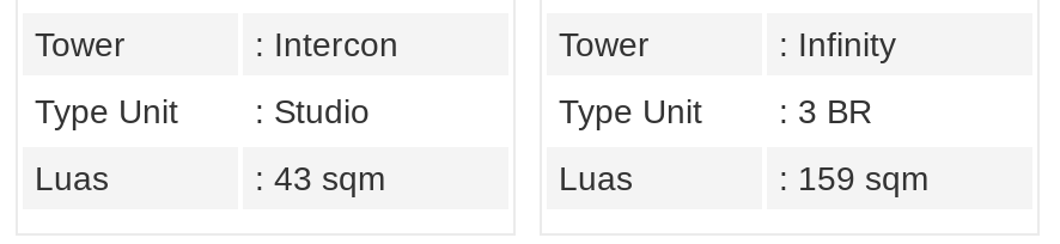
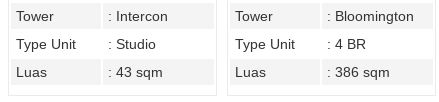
- : Infinity
+ : Bloomington

- Type Unit : 3 BR
+ Type Unit : 4 BR

- : 159 sqm
+ : 386 sqm
